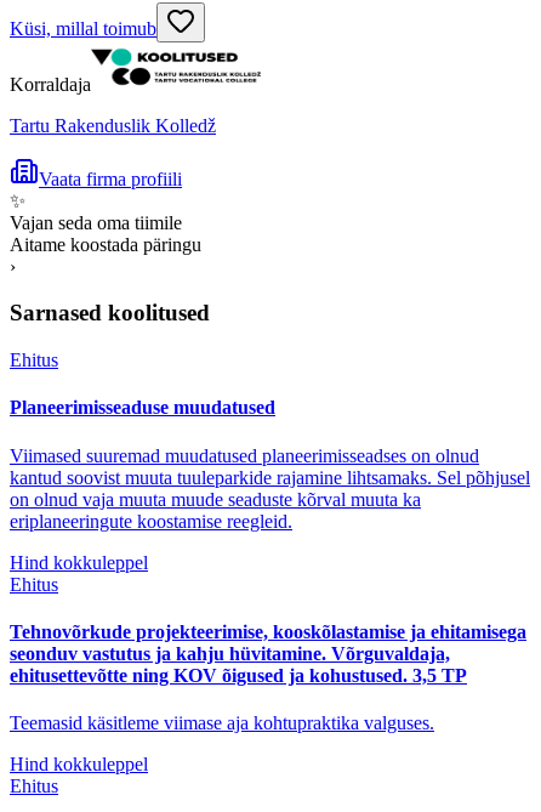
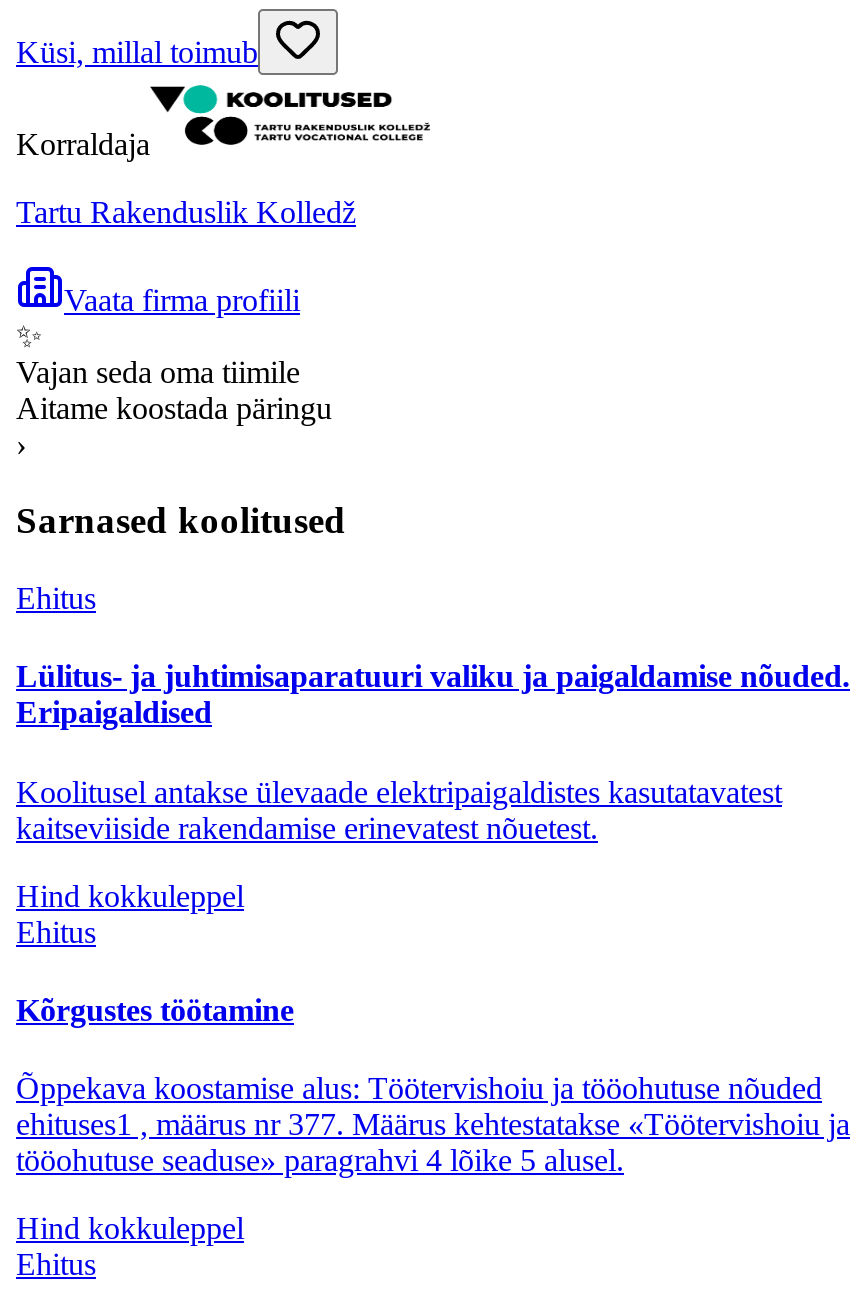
- Planeerimisseaduse muudatused
+ Lülitus- ja juhtimisaparatuuri valiku ja paigaldamise nõuded.
+ Eripaigaldised

- Viimased suuremad muudatused planeerimisseadses on olnud
- kantud soovist muuta tuuleparkide rajamine lihtsamaks. Sel põhjusel
- on olnud vaja muuta muude seaduste kõrval muuta ka
- eriplaneeringute koostamise reegleid.
+ Koolitusel antakse ülevaade elektripaigaldistes kasutatavatest
+ kaitseviiside rakendamise erinevatest nõuetest.

- Tehnovõrkude projekteerimise, kooskõlastamise ja ehitamisega
- seonduv vastutus ja kahju hüvitamine. Võrguvaldaja,
- ehitusettevõtte ning KOV õigused ja kohustused. 3,5 TP
+ Kõrgustes töötamine

- Teemasid käsitleme viimase aja kohtupraktika valguses.
+ Õppekava koostamise alus: Töötervishoiu ja tööohutuse nõuded
+ ehituses1 , määrus nr 377. Määrus kehtestatakse «Töötervishoiu ja
+ tööohutuse seaduse» paragrahvi 4 lõike 5 alusel.
